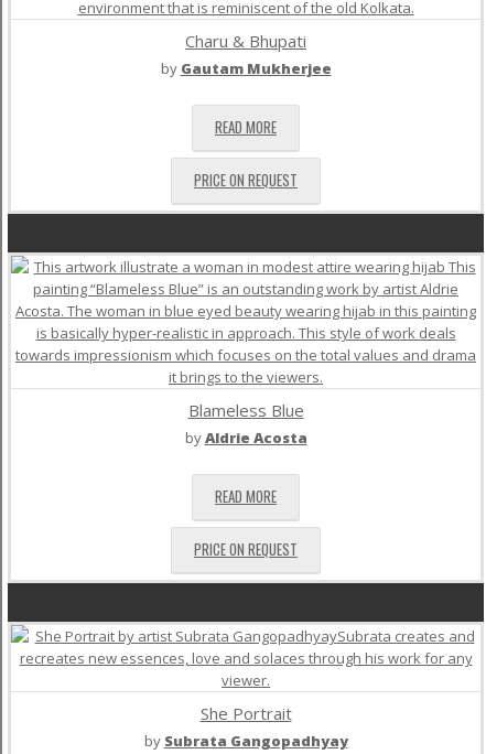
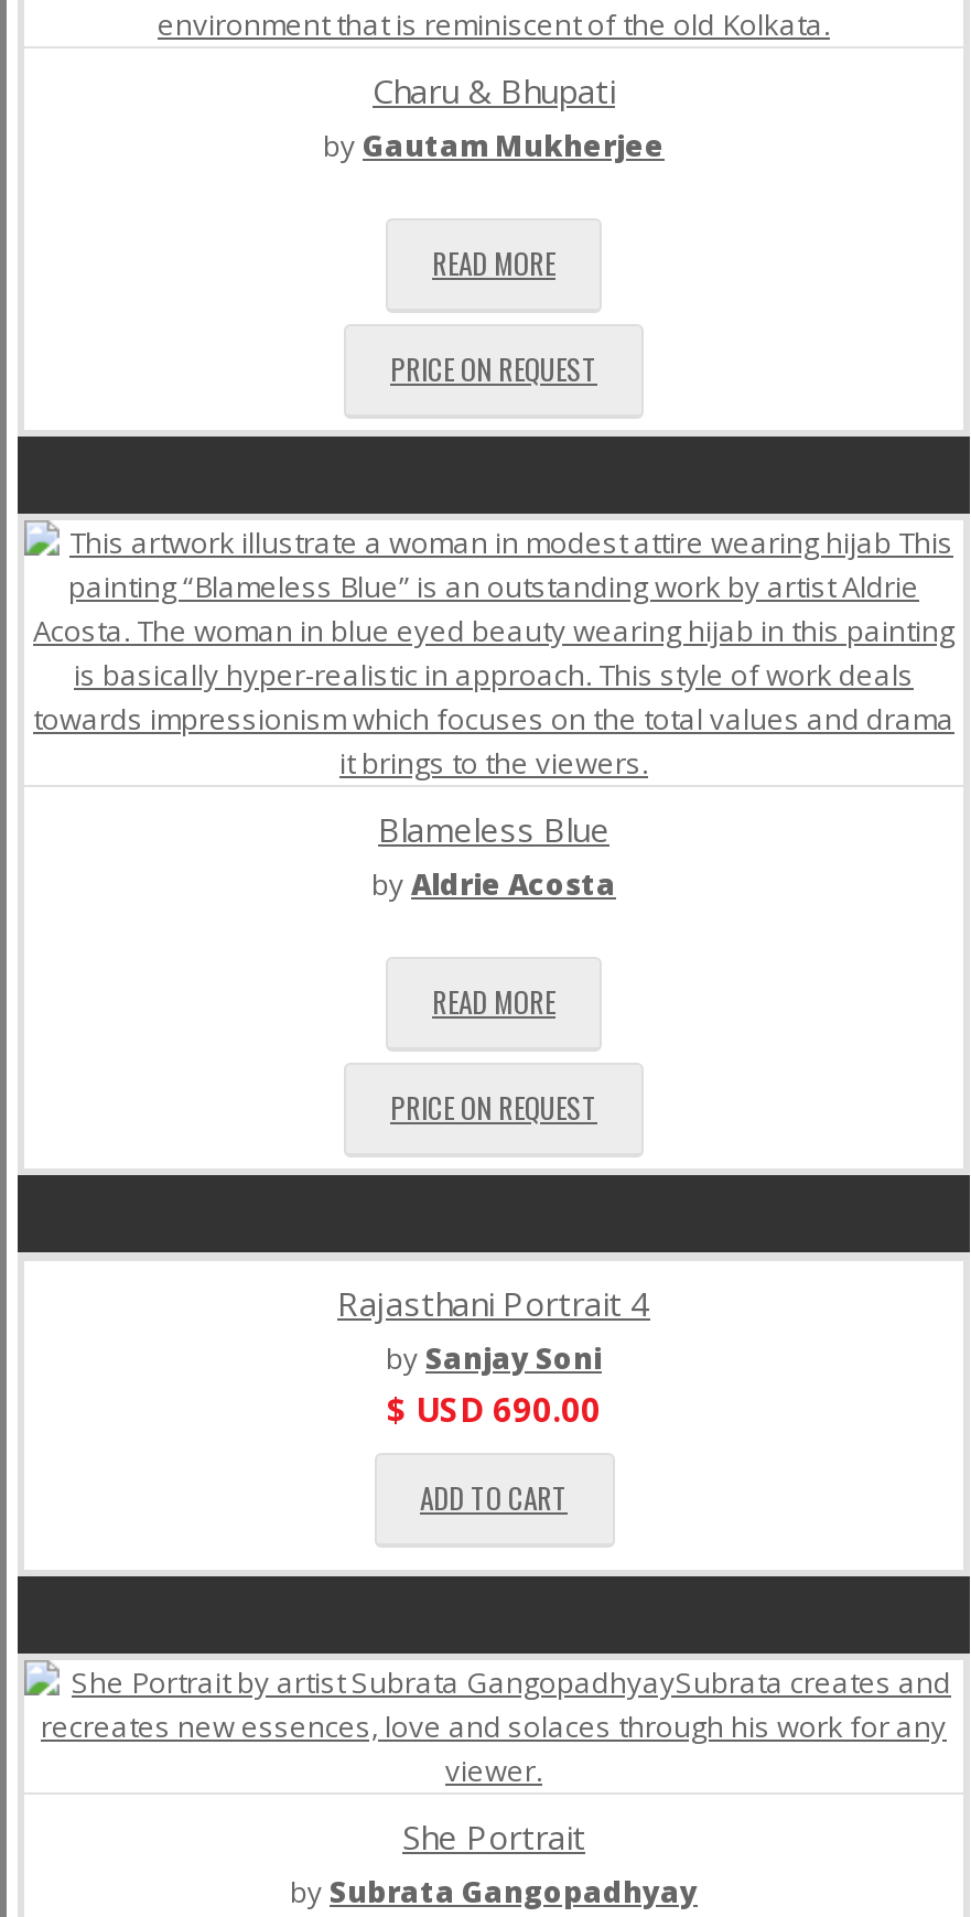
+ Rajasthani Portrait 4
+ by Sanjay Soni
+ $ USD 690.00
+ ADD TO CART
